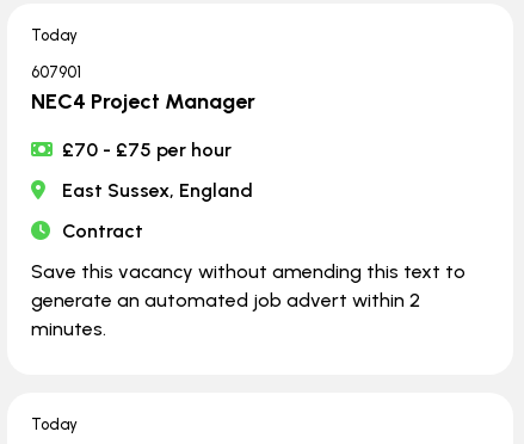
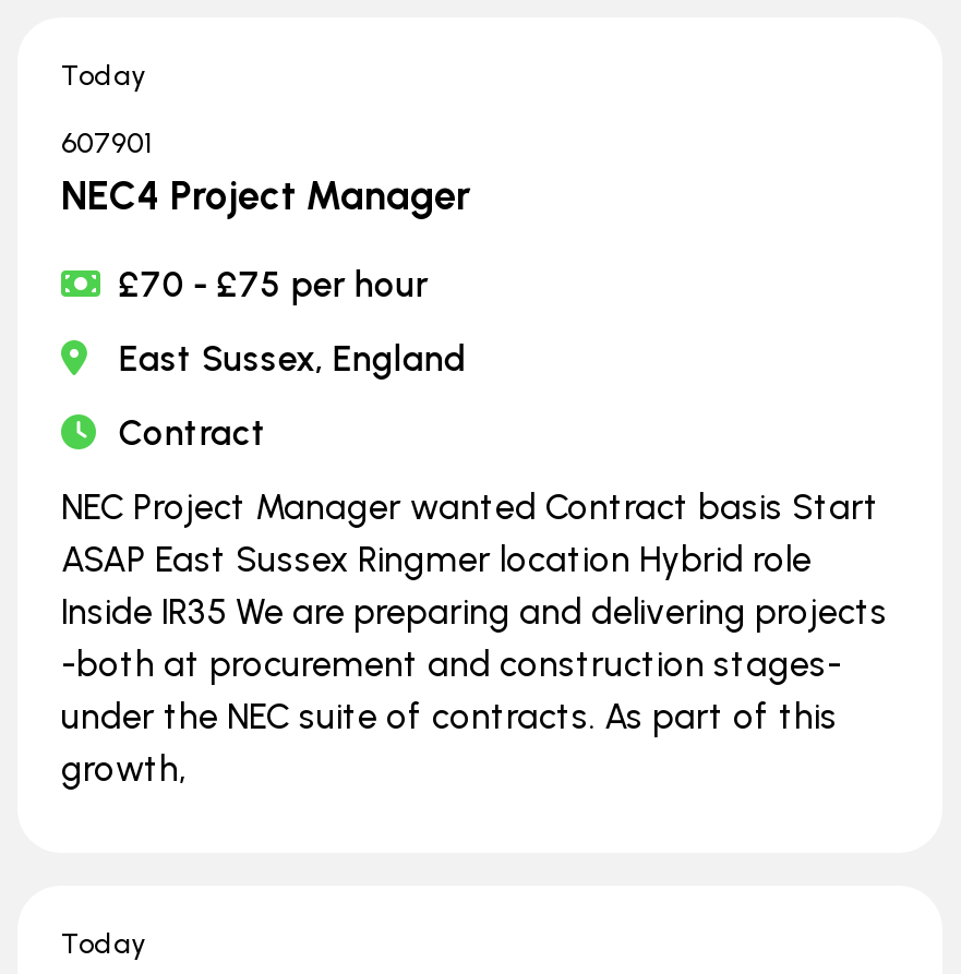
- Save this vacancy without amending this text to
- generate an automated job advert within 2
- minutes.
+ NEC Project Manager wanted Contract basis Start
+ ASAP East Sussex Ringmer location Hybrid role
+ Inside IR35 We are preparing and delivering projects
+ -both at procurement and construction stages-
+ under the NEC suite of contracts. As part of this
+ growth,
